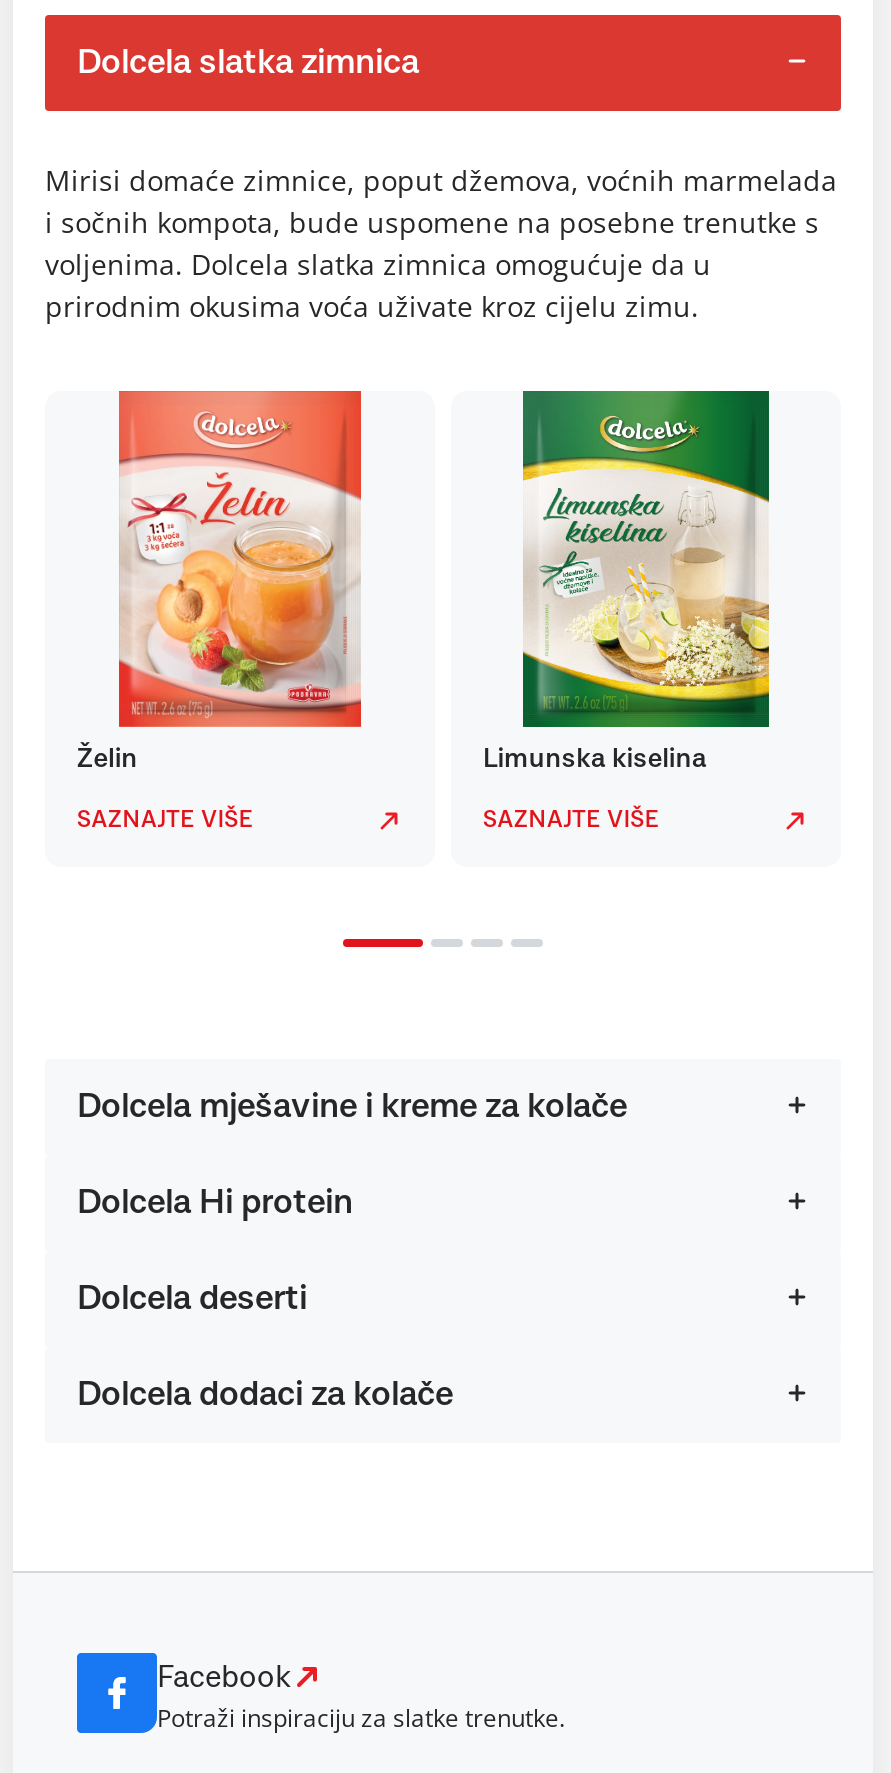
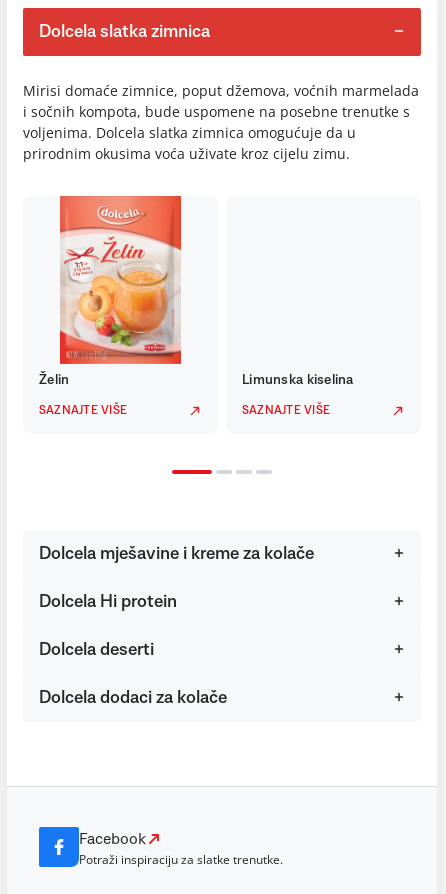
- [image]
